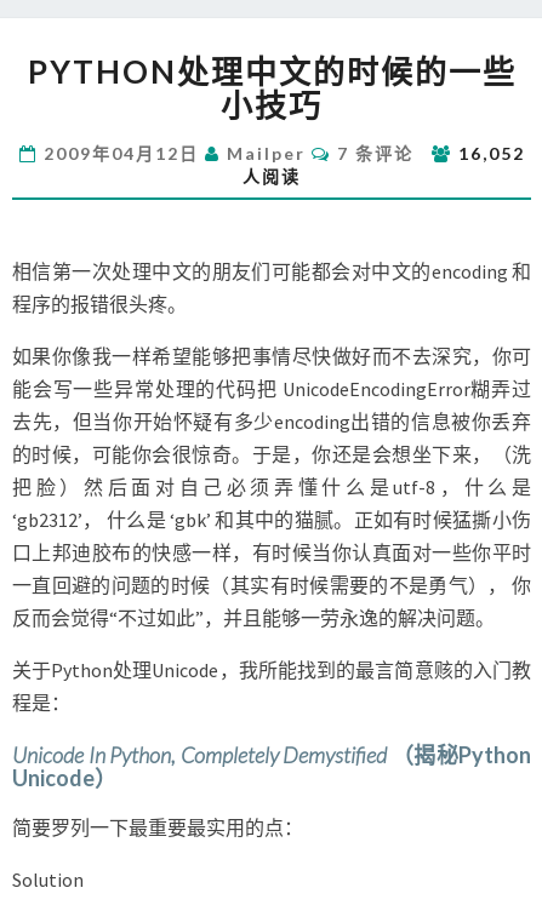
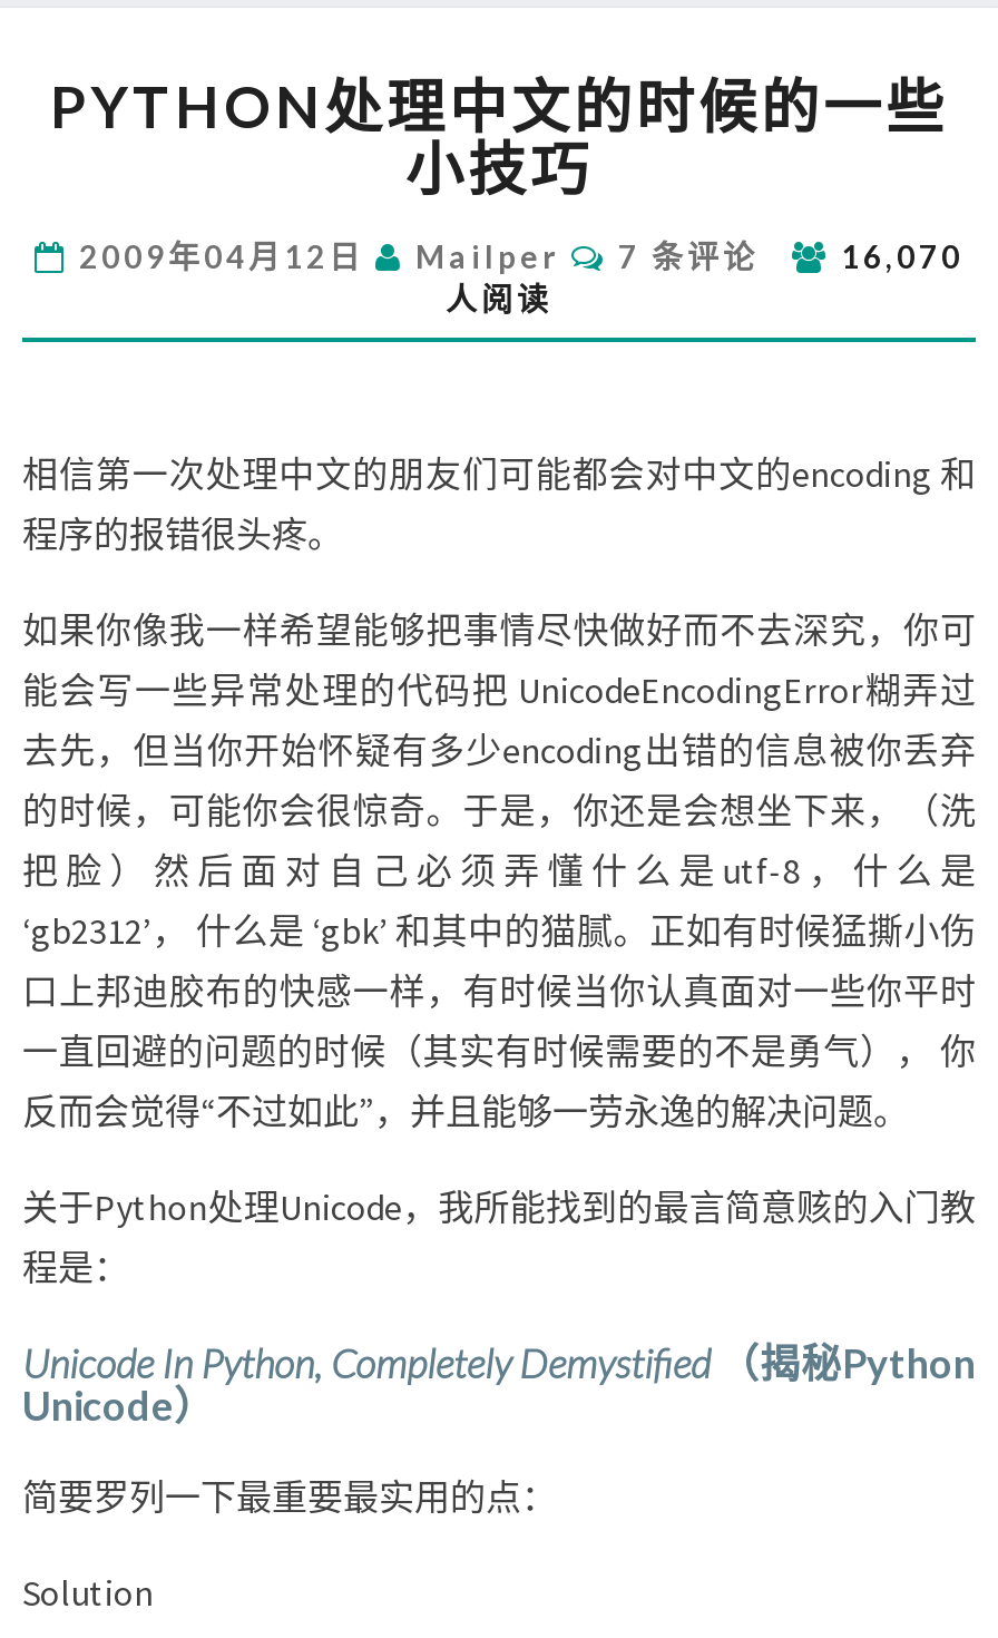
- 16,052
+ 16,070
